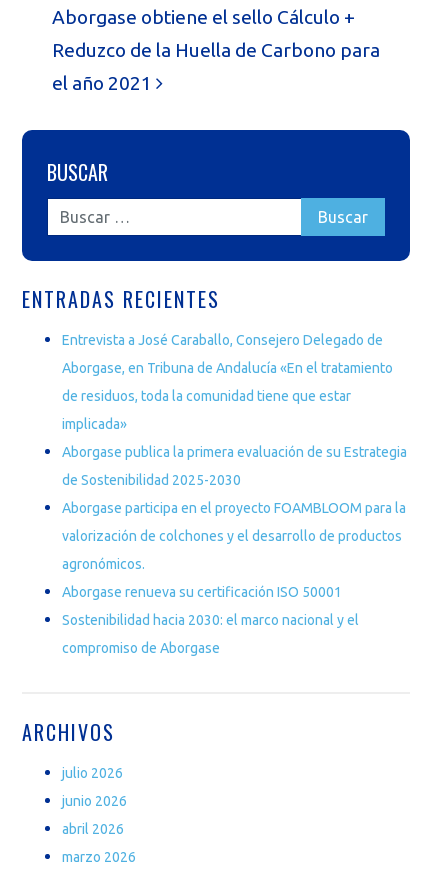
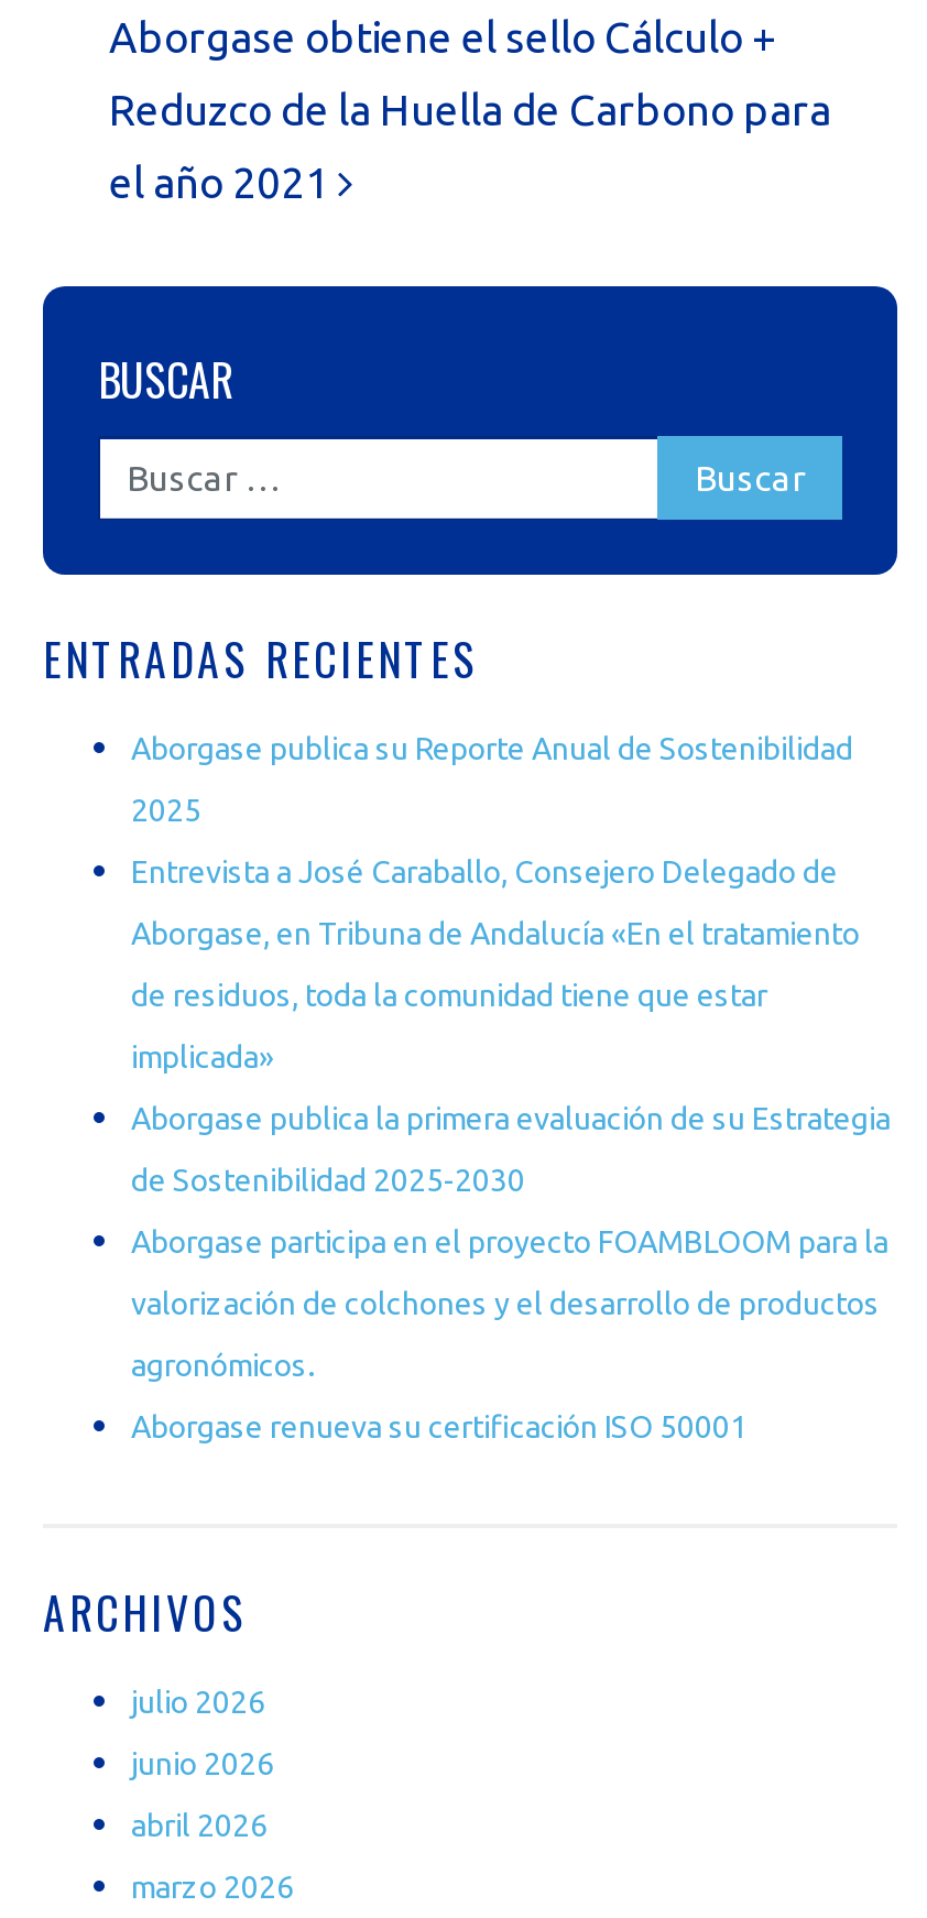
+ Aborgase publica su Reporte Anual de Sostenibilidad
+ 2025

moved down: Entrevista a José Caraballo, Consejero Delegado de | Aborgase, en Tribuna de Andalucía «En el tratamiento | de residuos, toda la comunidad tiene que estar | ... | agronómicos. | Aborgase renueva su certificación ISO 50001

- Sostenibilidad hacia 2030: el marco nacional y el
- compromiso de Aborgase
